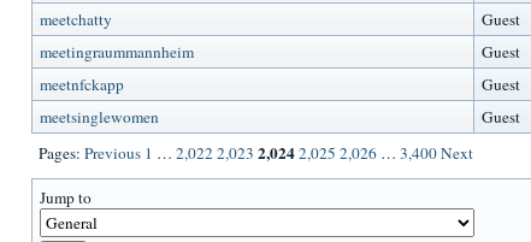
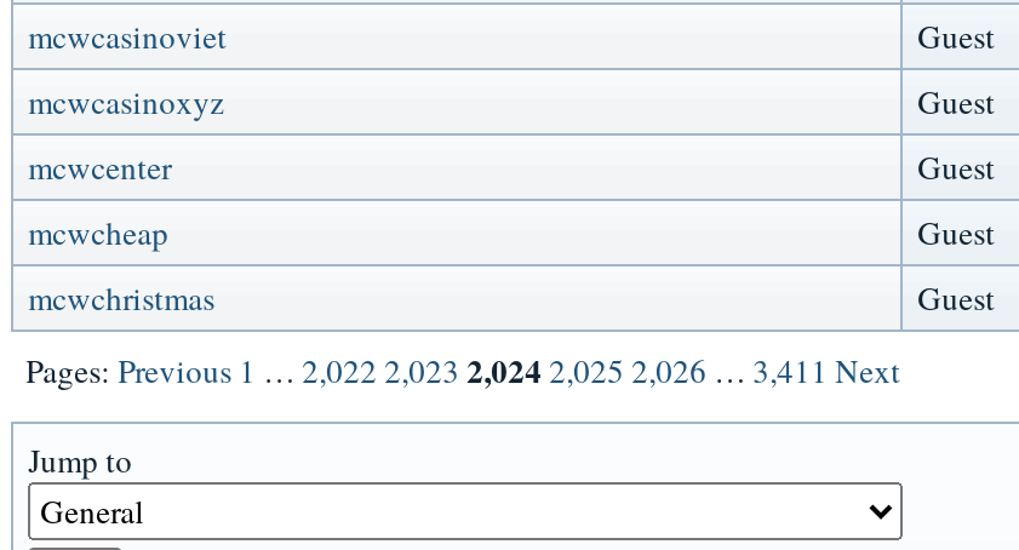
- meetchatty
+ mcwcasinoviet

- meetingraummannheim
+ mcwcasinoxyz

- meetnfckapp
+ mcwcenter

- meetsinglewomen
+ mcwcheap

- Pages: Previous 1 … 2,022 2,023 2,024 2,025 2,026 … 3,400 Next
+ mcwchristmas
+ Guest
+ Pages: Previous 1 … 2,022 2,023 2,024 2,025 2,026 … 3,411 Next
